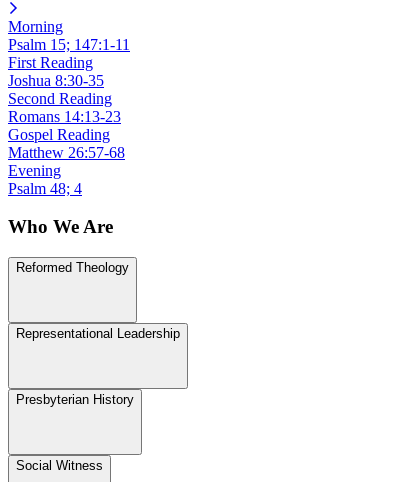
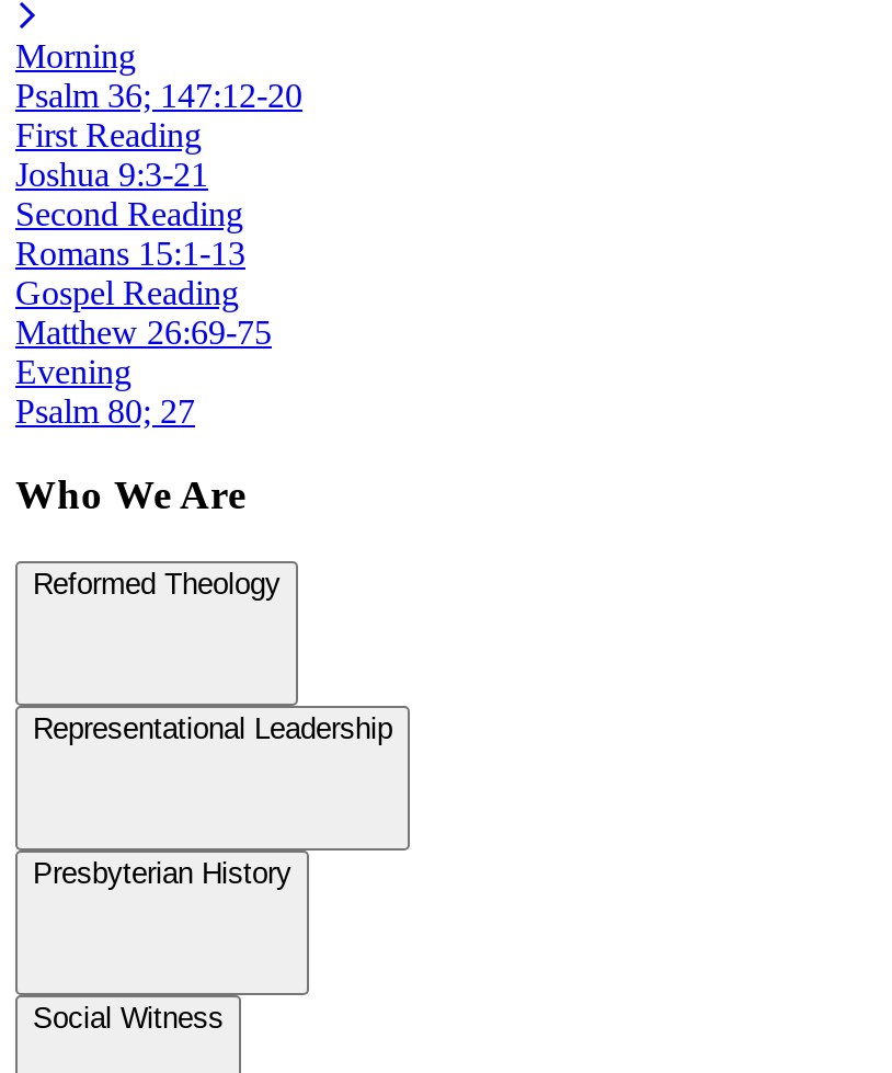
- Psalm 15; 147:1-11
+ Psalm 36; 147:12-20

- Joshua 8:30-35
+ Joshua 9:3-21

- Romans 14:13-23
+ Romans 15:1-13

- Matthew 26:57-68
+ Matthew 26:69-75

- Psalm 48; 4
+ Psalm 80; 27
